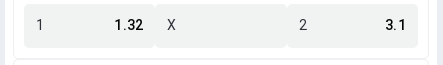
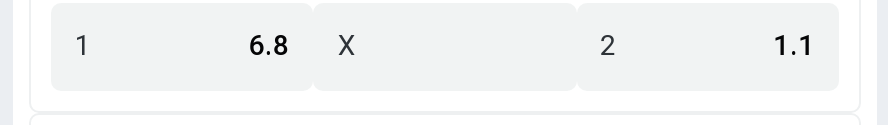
- 1.32 X
+ 6.8 X

- 3.1
+ 1.1
